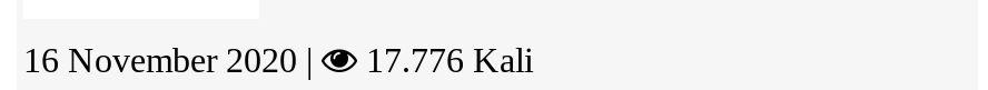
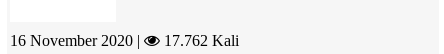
- 17.776 Kali
+ 17.762 Kali
